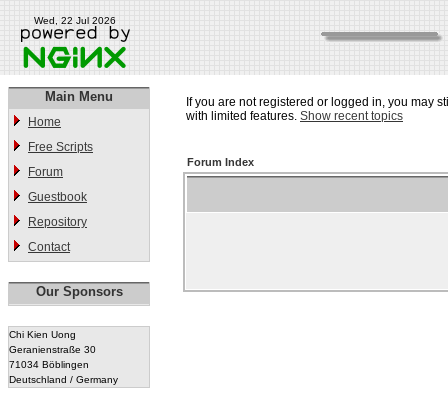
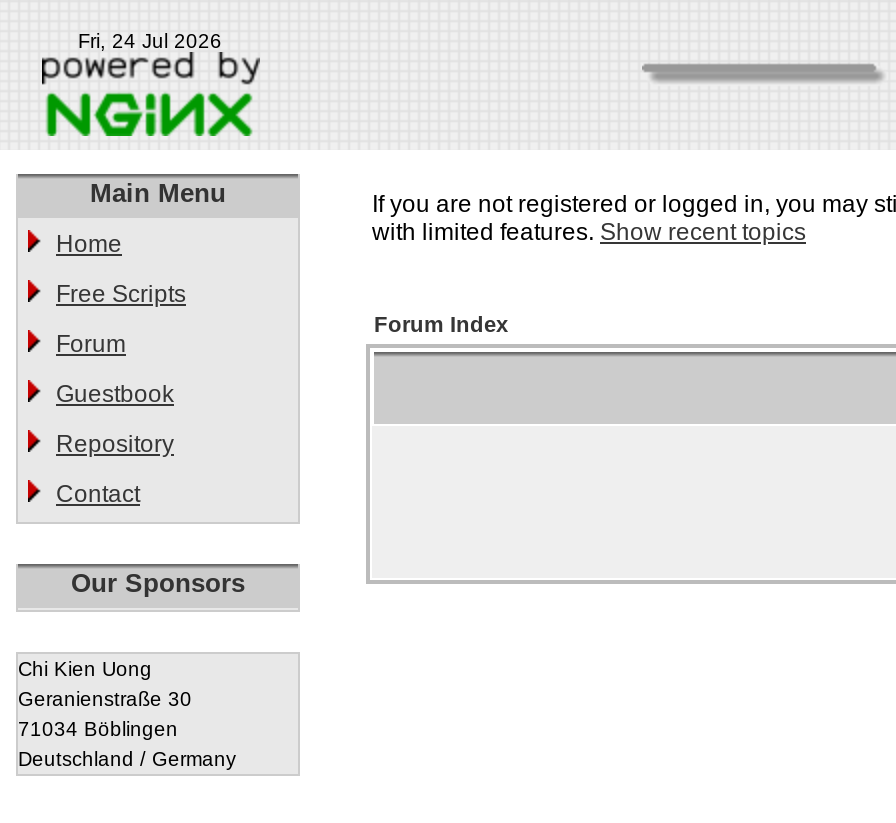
- Wed, 22 Jul 2026
+ Fri, 24 Jul 2026
